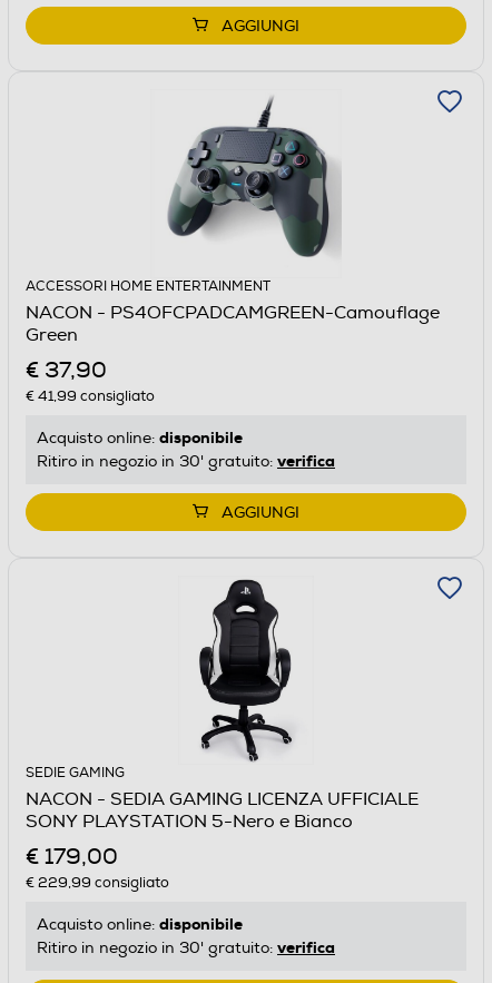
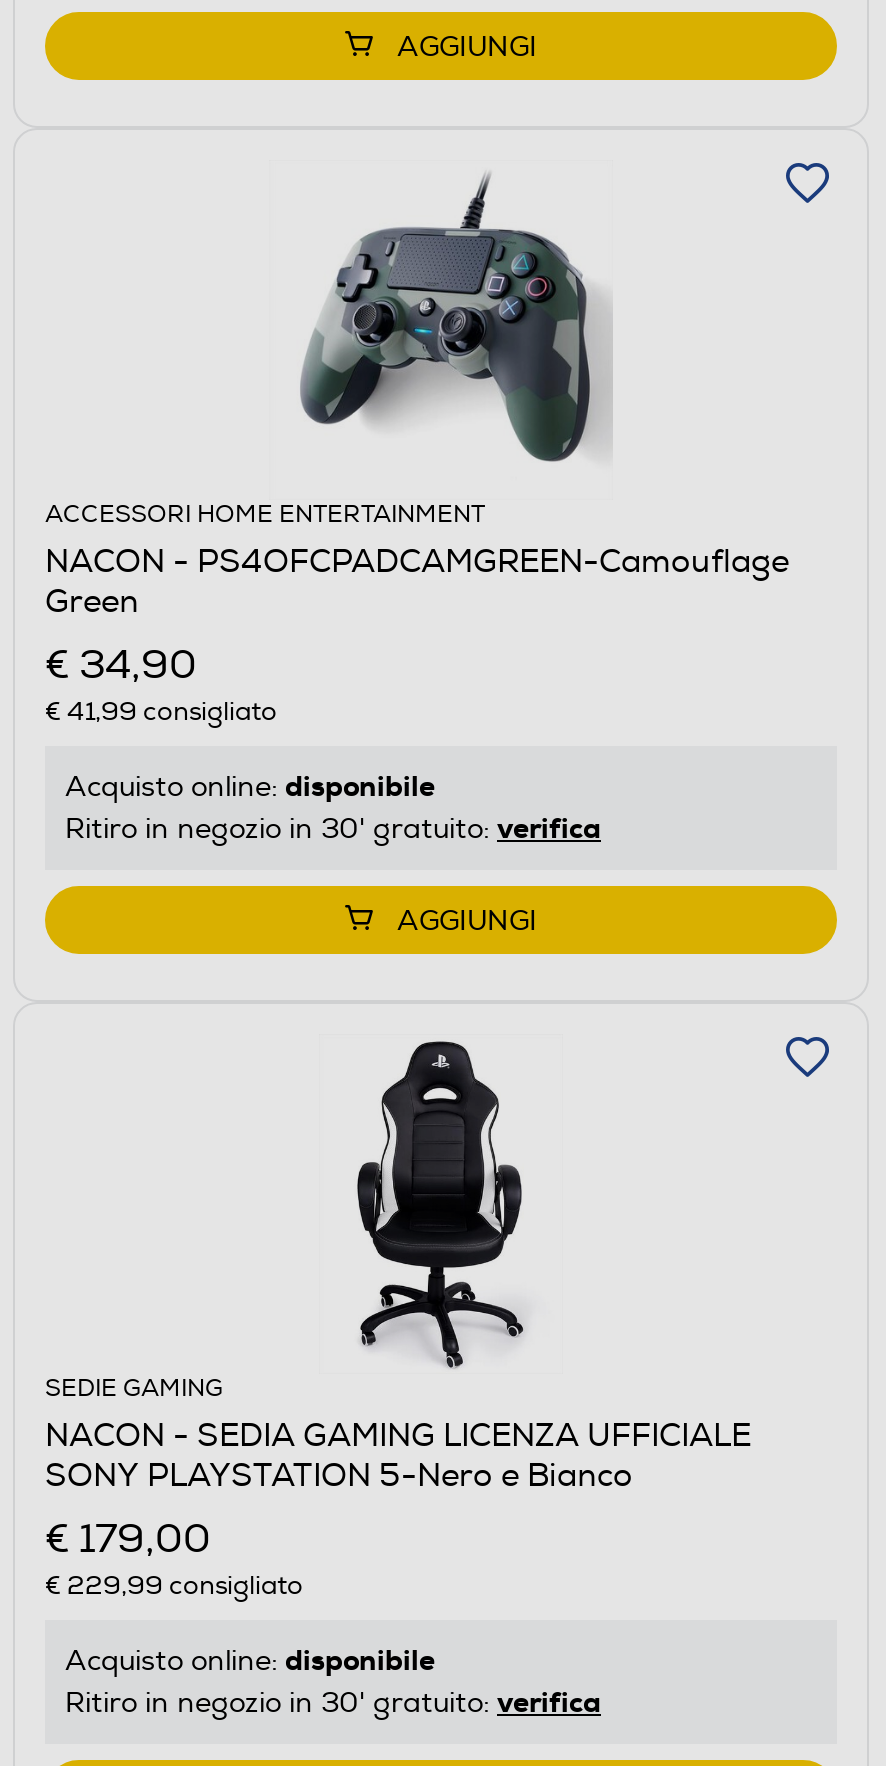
- € 37,90
+ € 34,90
